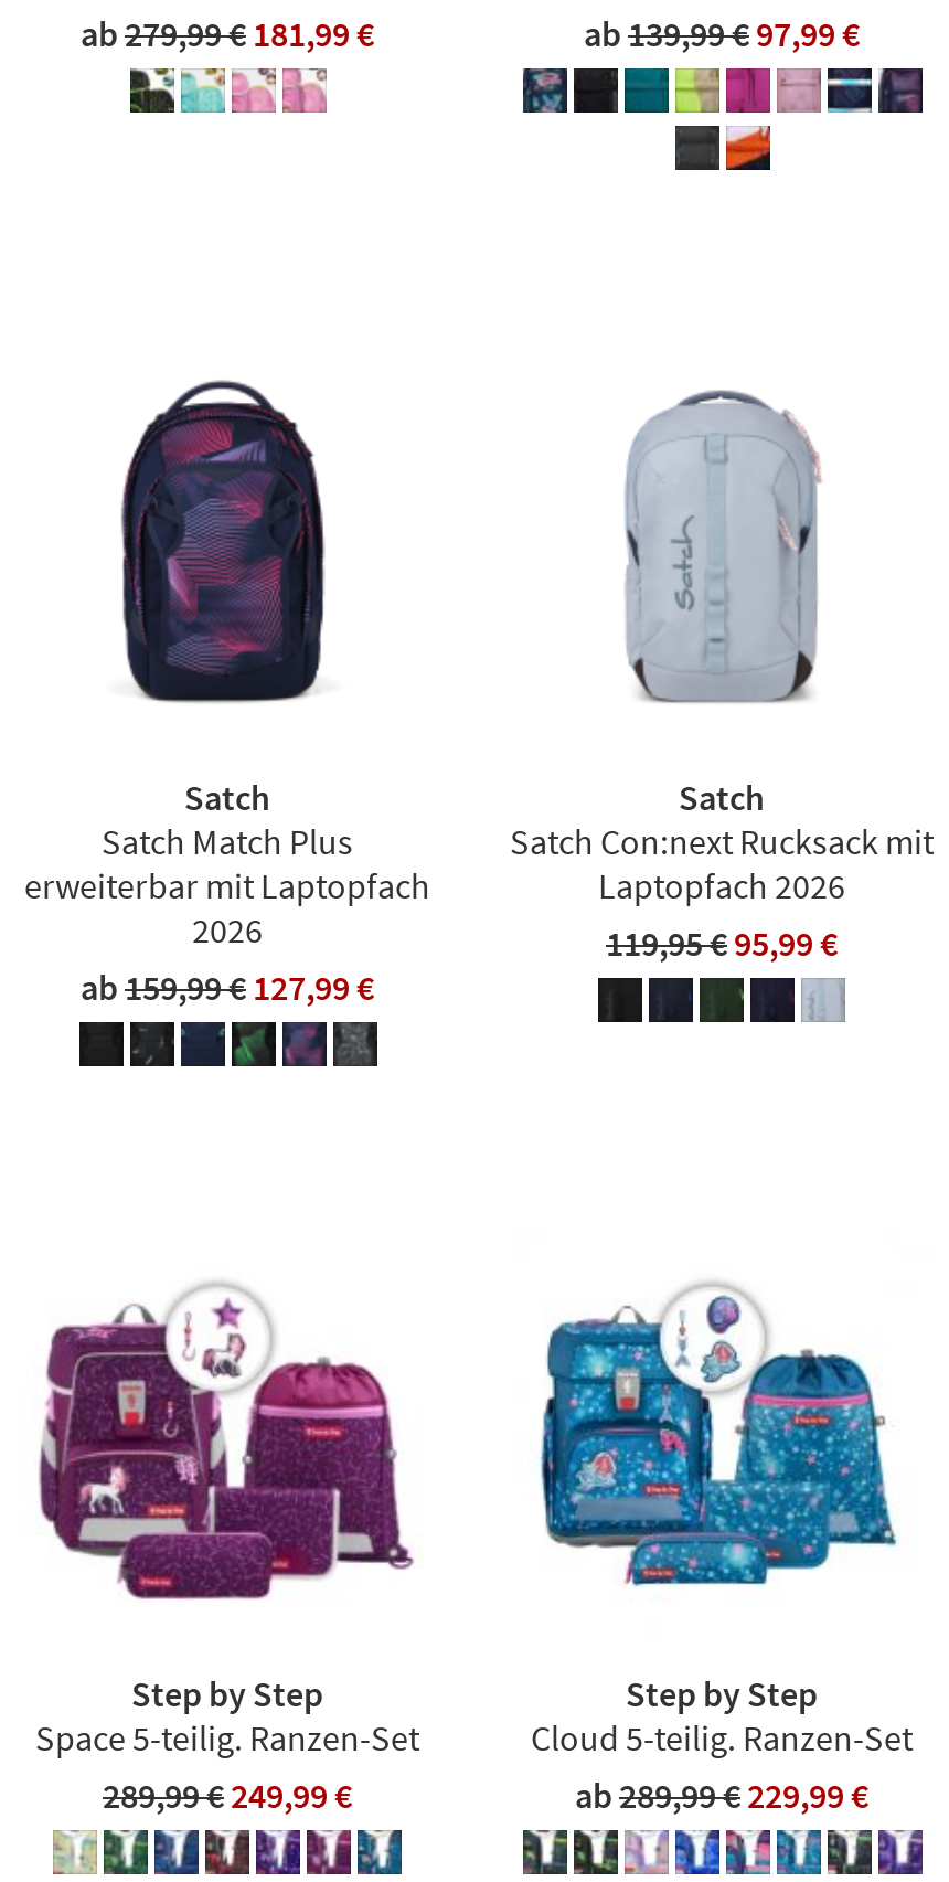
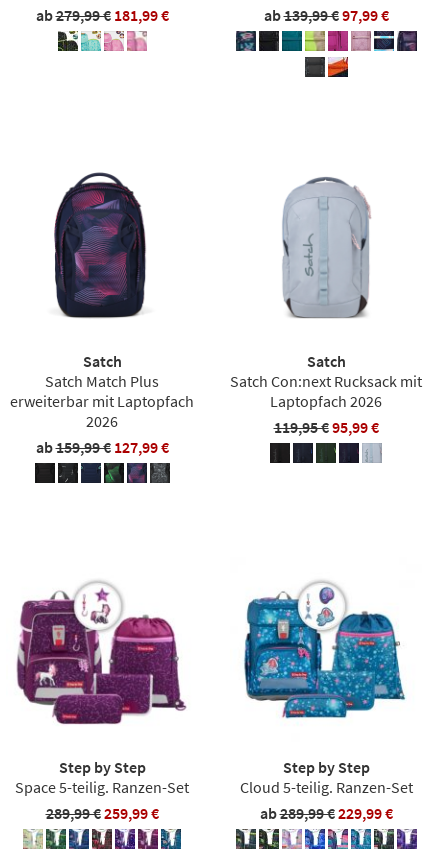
- 289,99 € 249,99 €
+ 289,99 € 259,99 €
